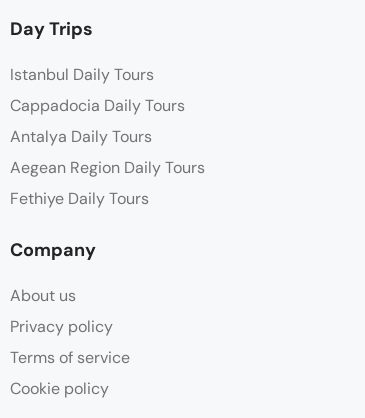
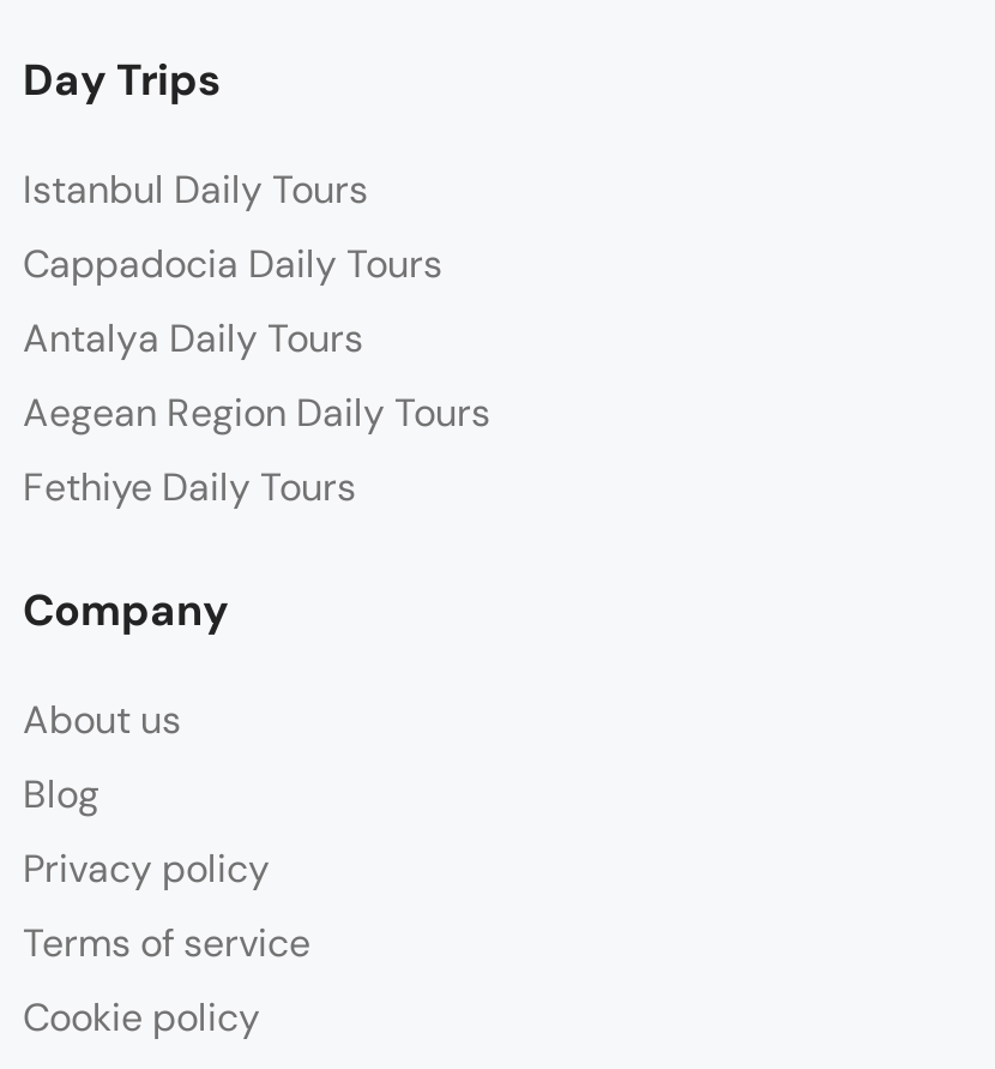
+ Blog
